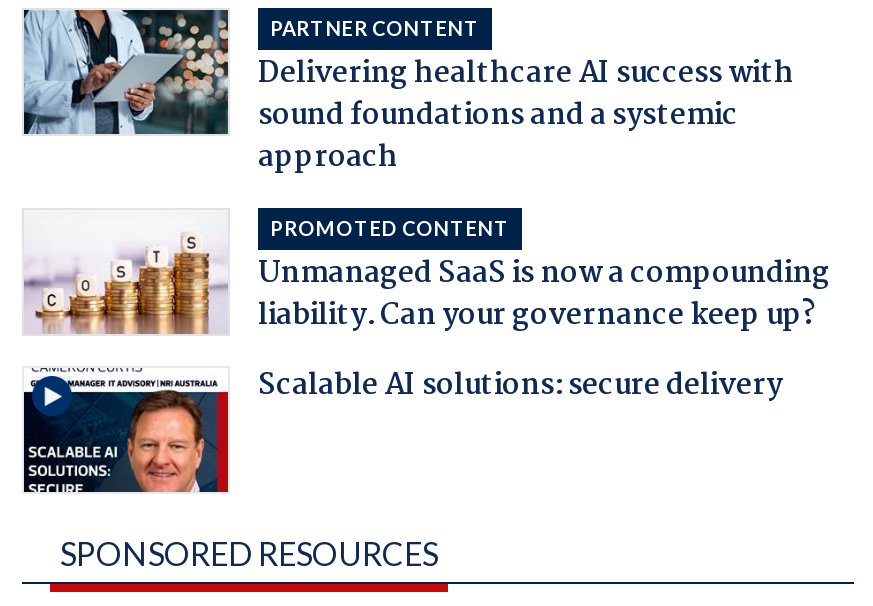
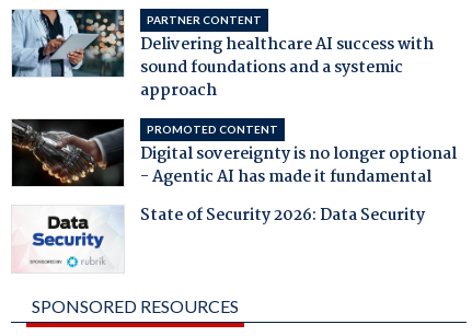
- [image]
- Unmanaged SaaS is now a compounding
- liability. Can your governance keep up?
+ [image]
+ Digital sovereignty is no longer optional
+ - Agentic AI has made it fundamental

- [image]
- Scalable AI solutions: secure delivery
+ [image]
+ State of Security 2026: Data Security
